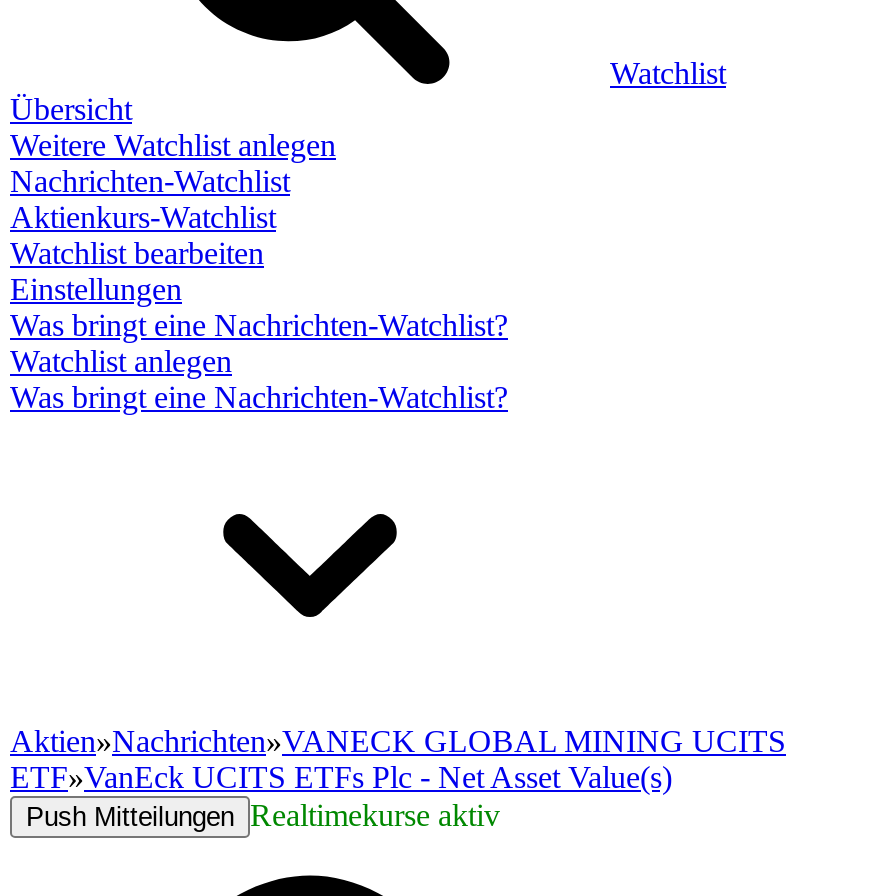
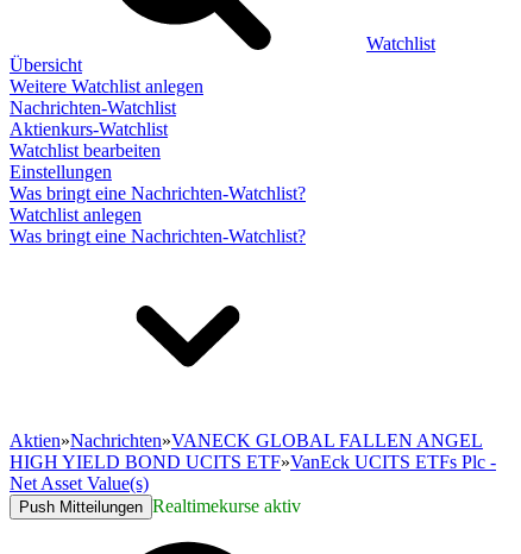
- Aktien»Nachrichten»VANECK GLOBAL MINING UCITS
- ETF»VanEck UCITS ETFs Plc - Net Asset Value(s)
+ Aktien»Nachrichten»VANECK GLOBAL FALLEN ANGEL
+ HIGH YIELD BOND UCITS ETF»VanEck UCITS ETFs Plc -
+ Net Asset Value(s)
